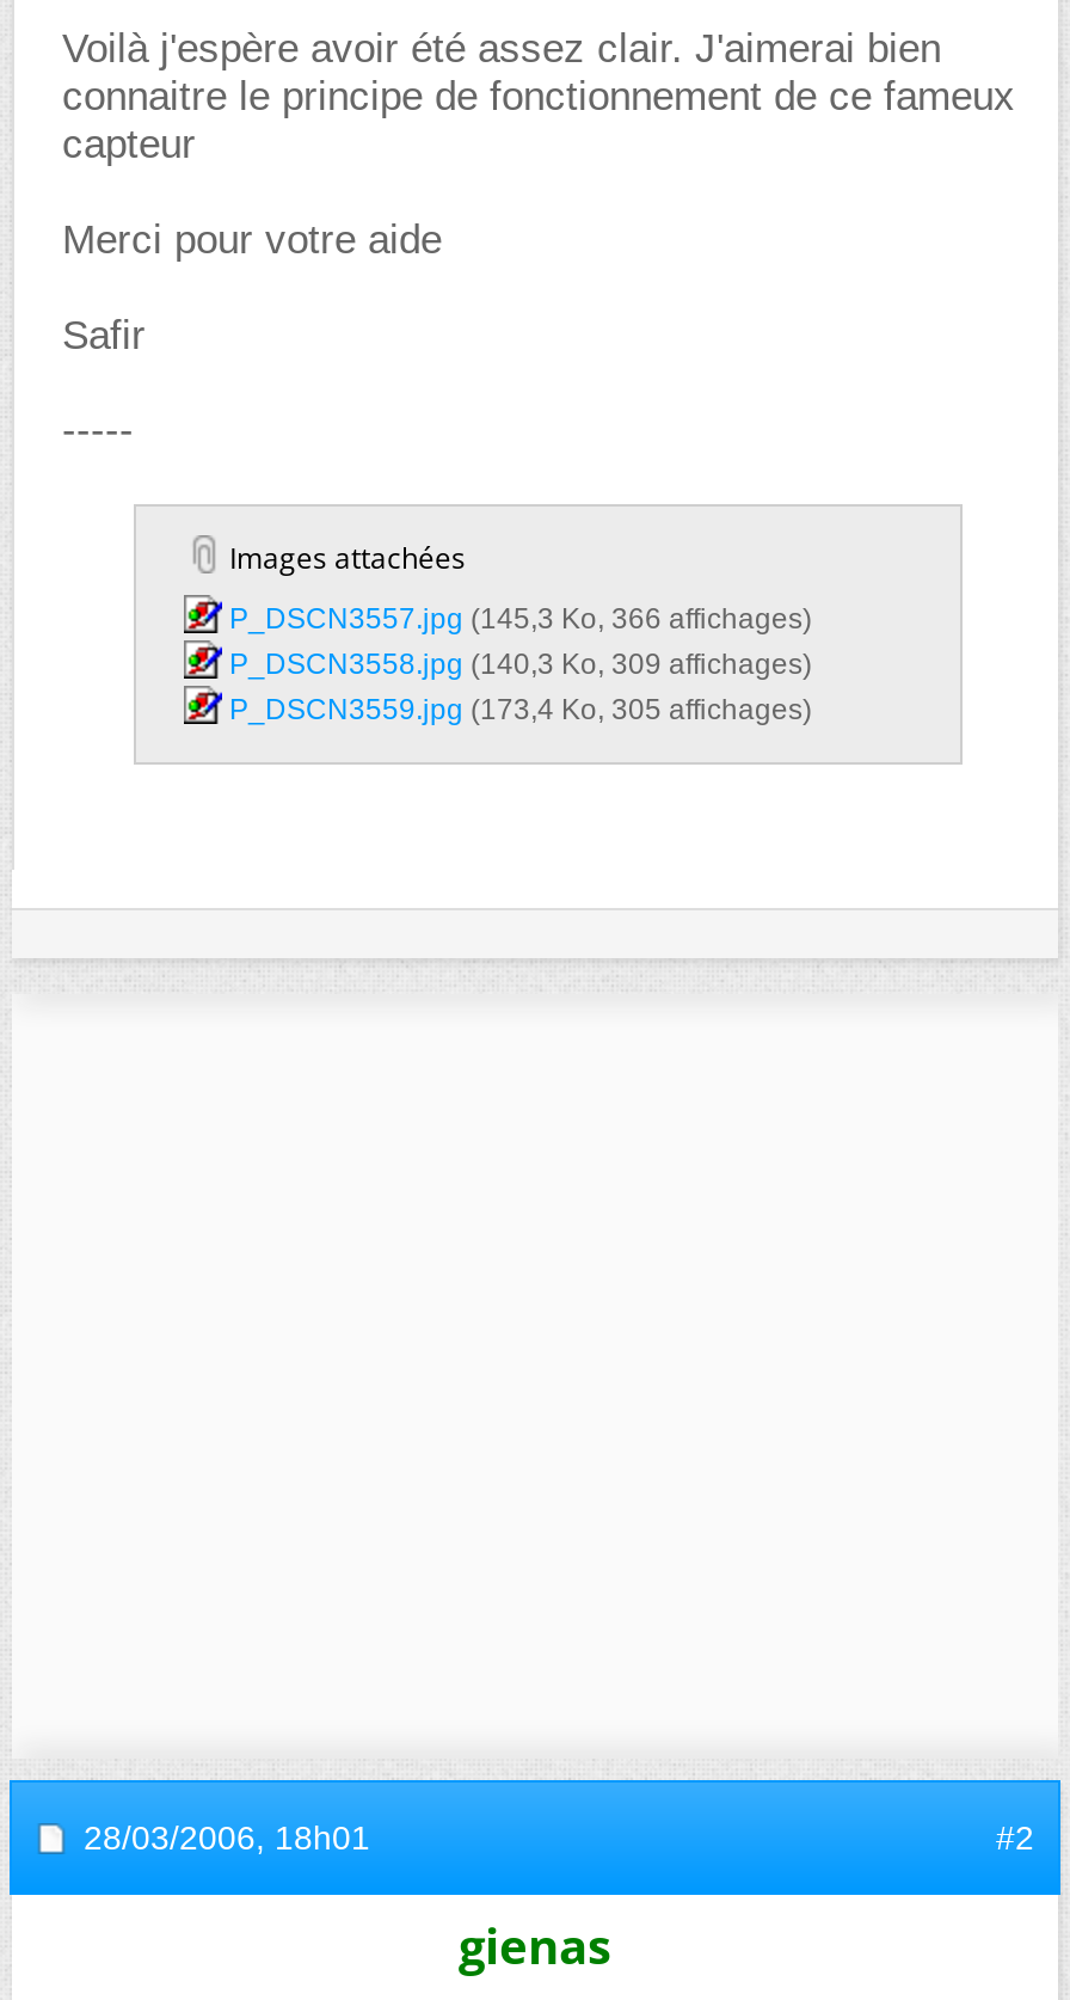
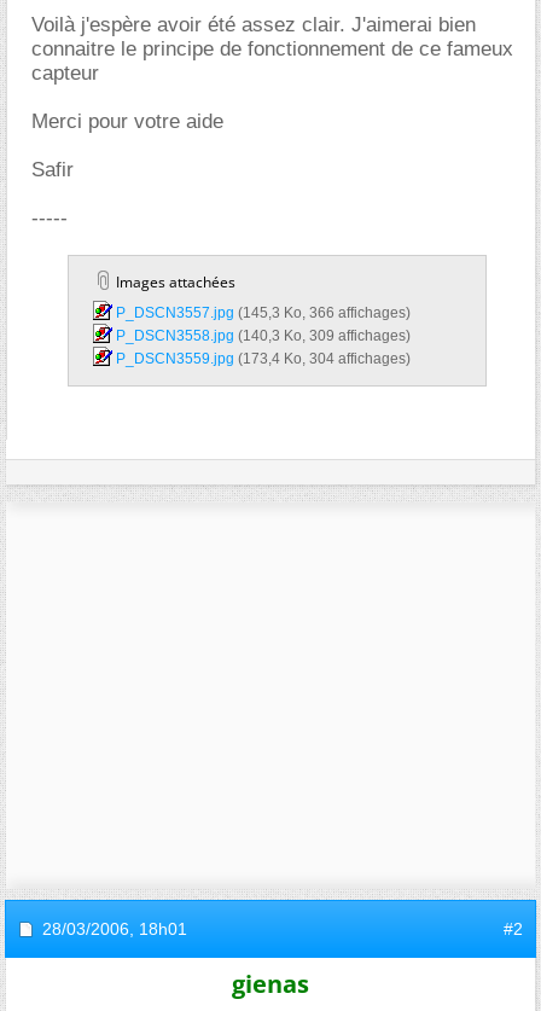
- P_DSCN3559.jpg (173,4 Ko, 305 affichages)
+ P_DSCN3559.jpg (173,4 Ko, 304 affichages)
